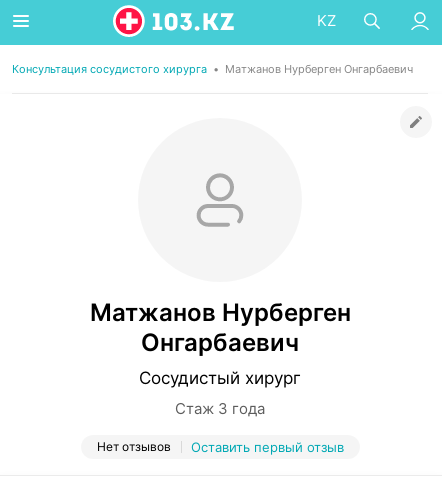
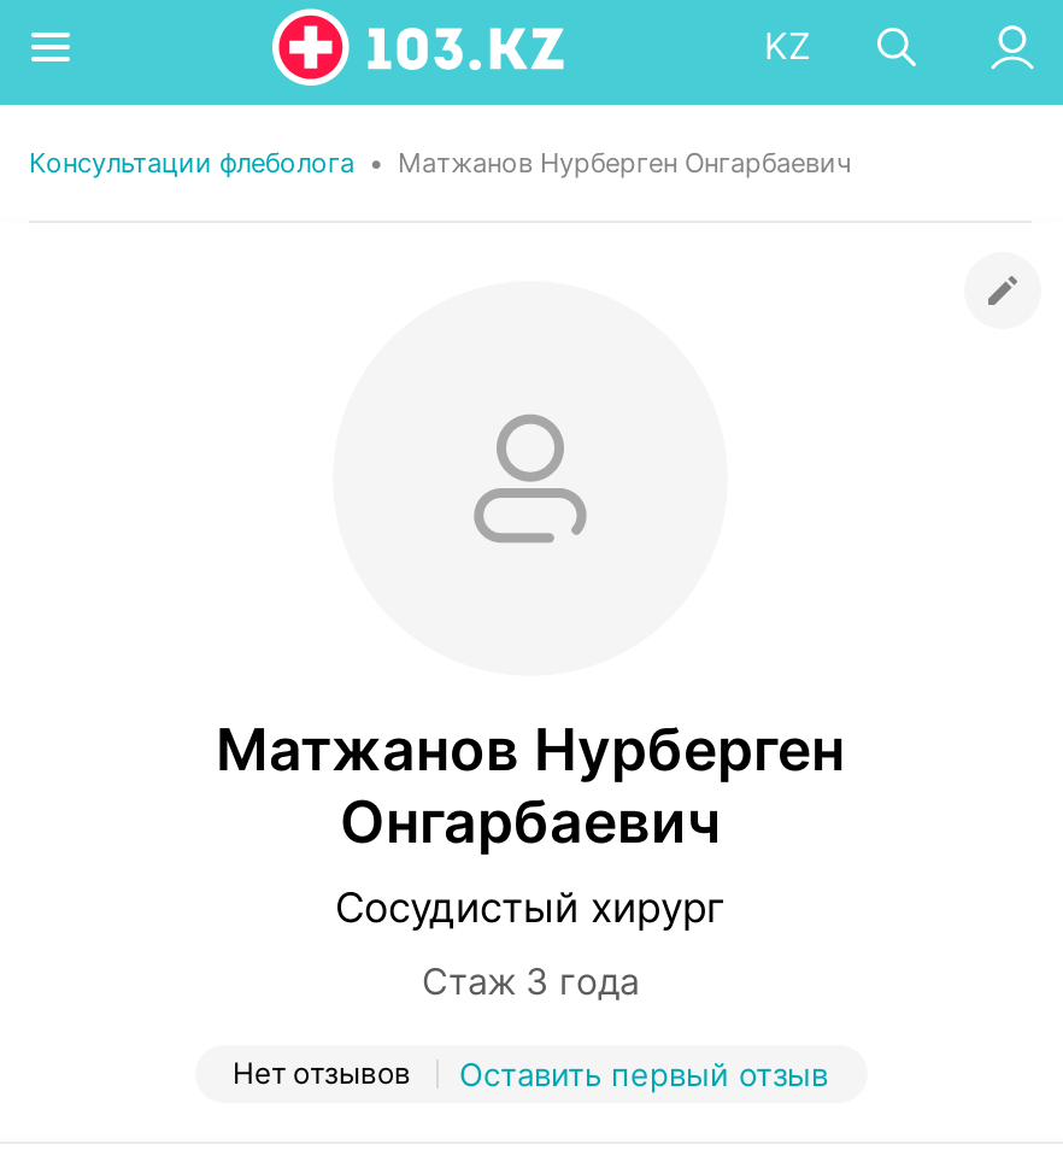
- Консультация сосудистого хирурга • Матжанов Нурберген Онгарбаевич
+ Консультации флеболога • Матжанов Нурберген Онгарбаевич
